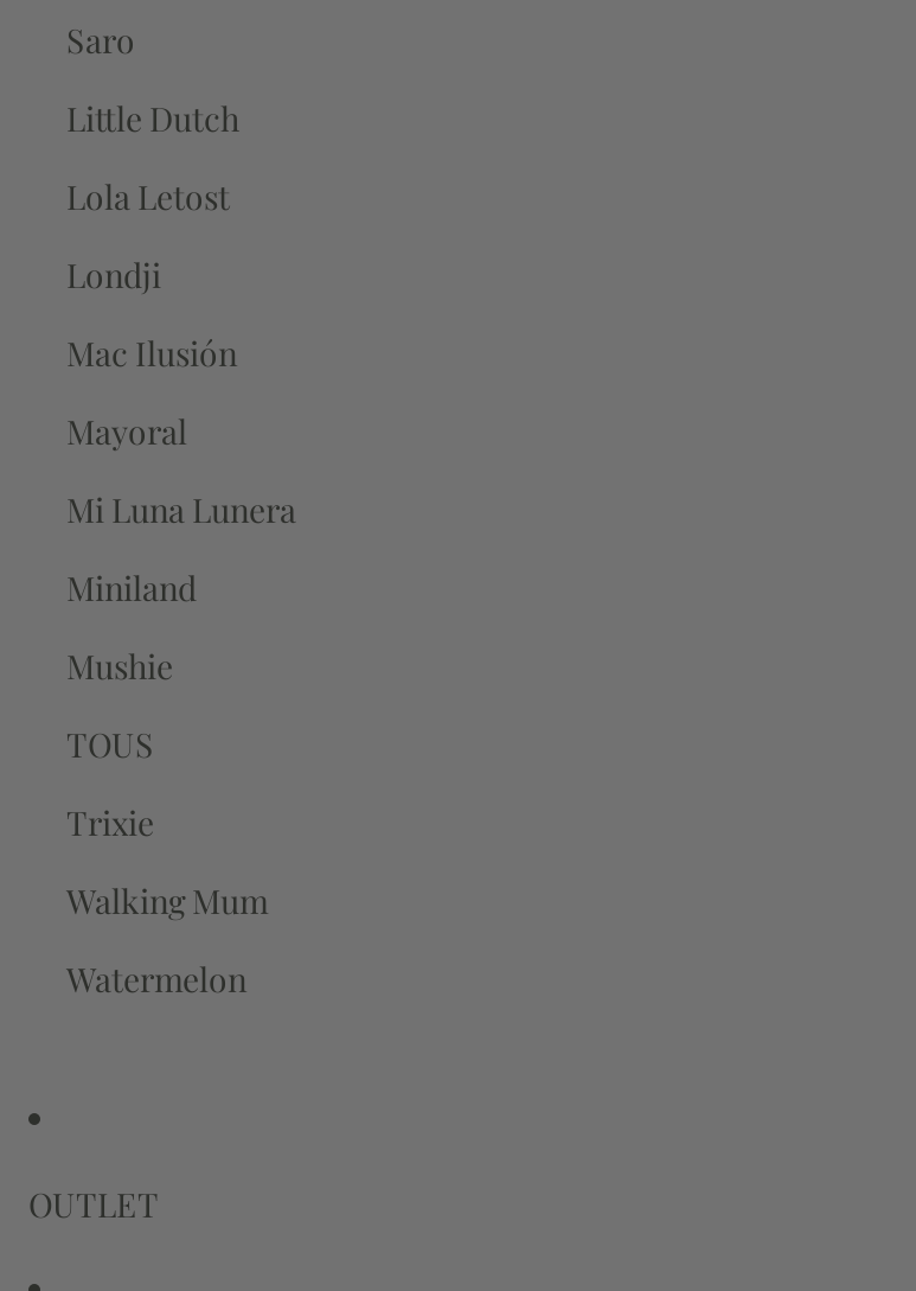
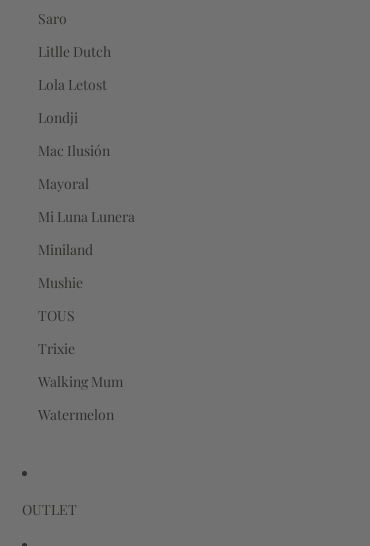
- Little Dutch
+ Litlle Dutch
